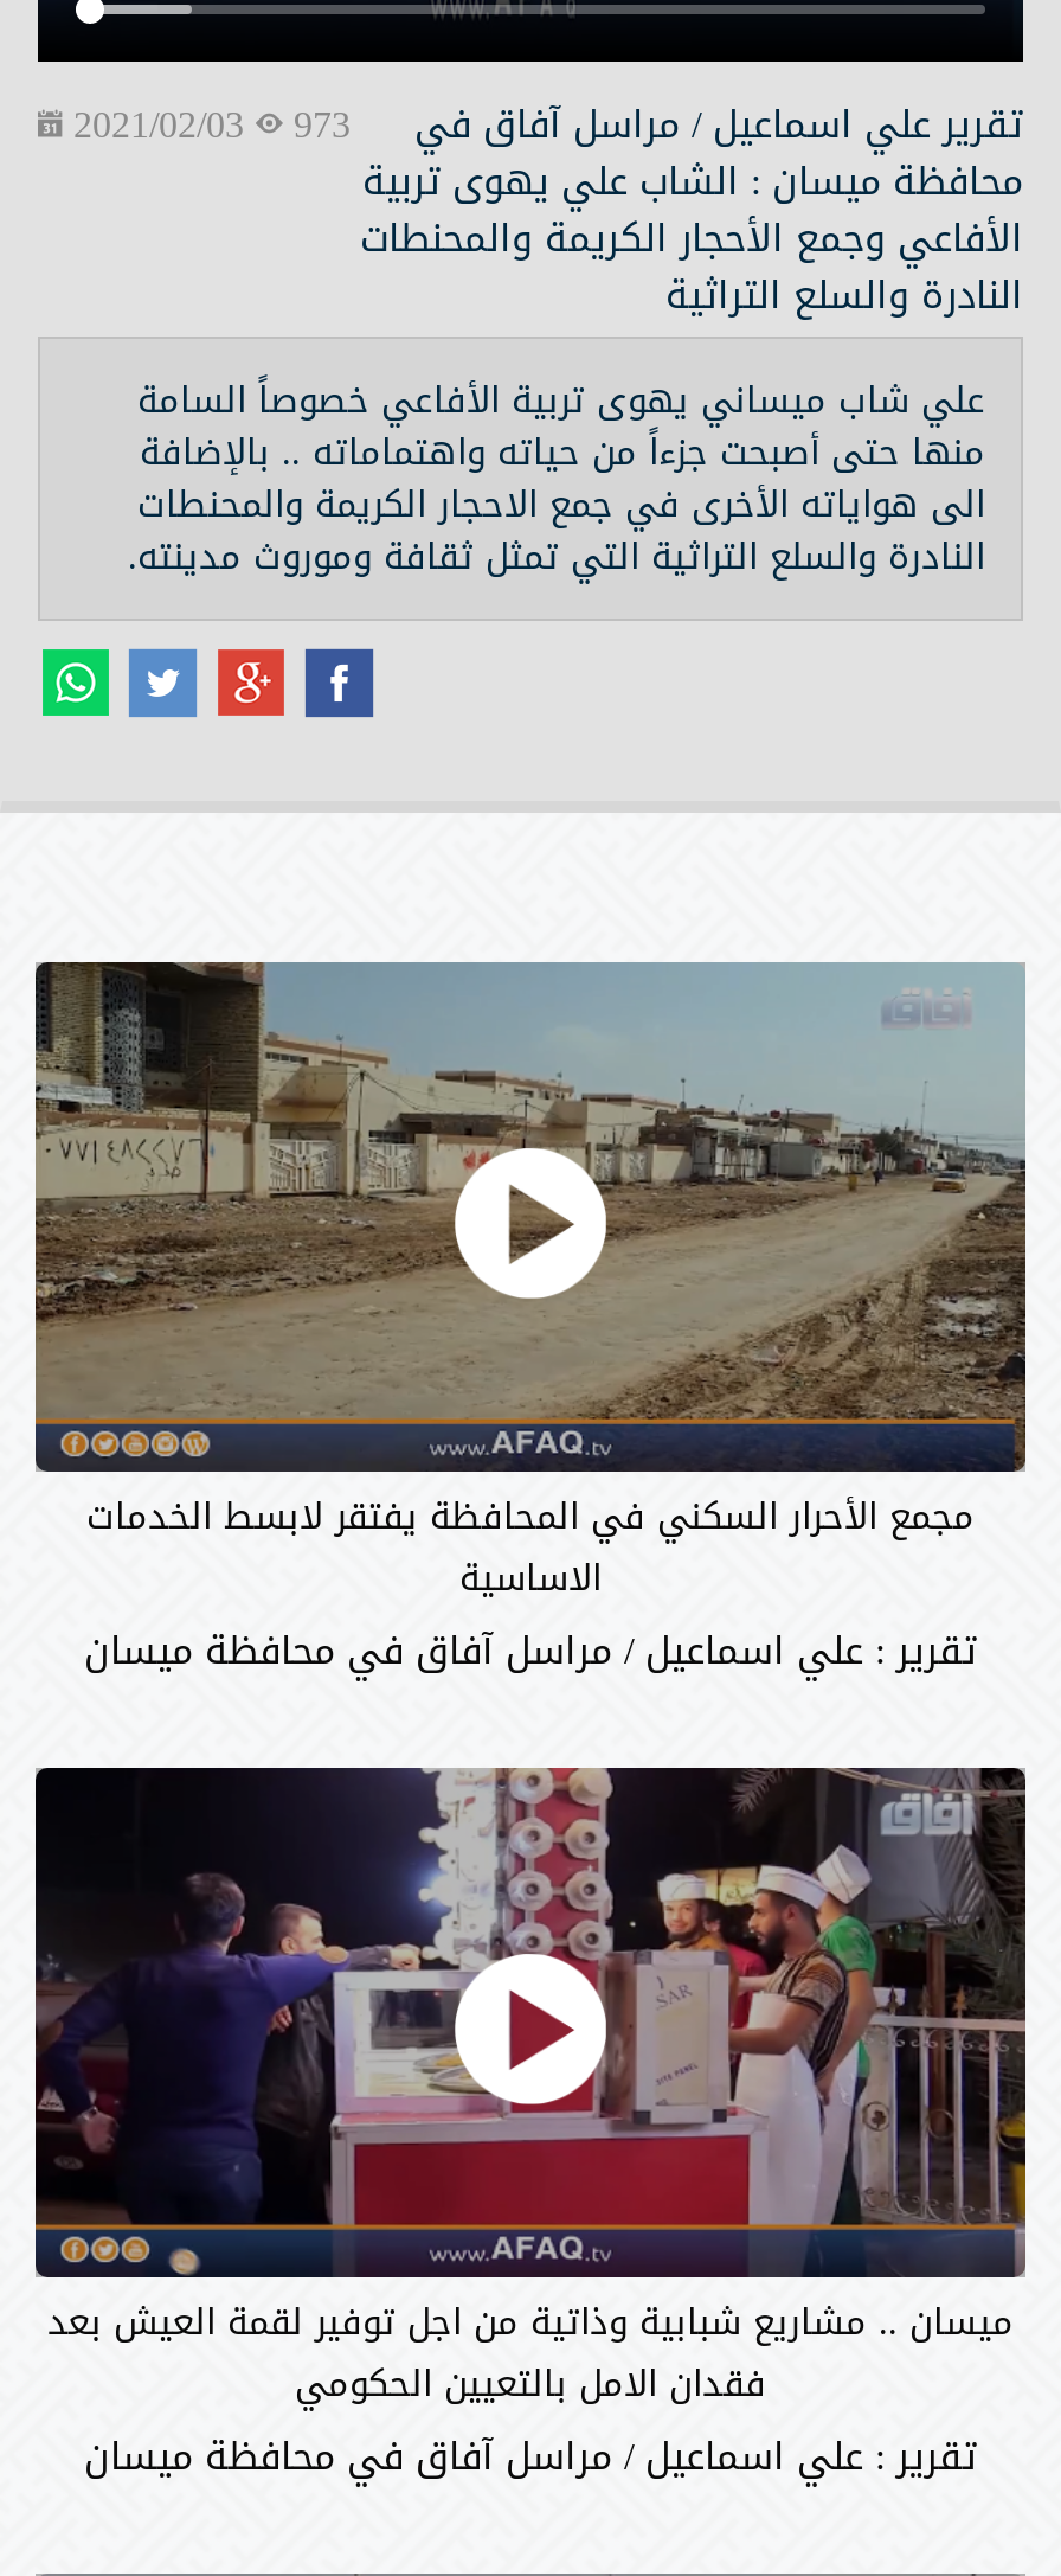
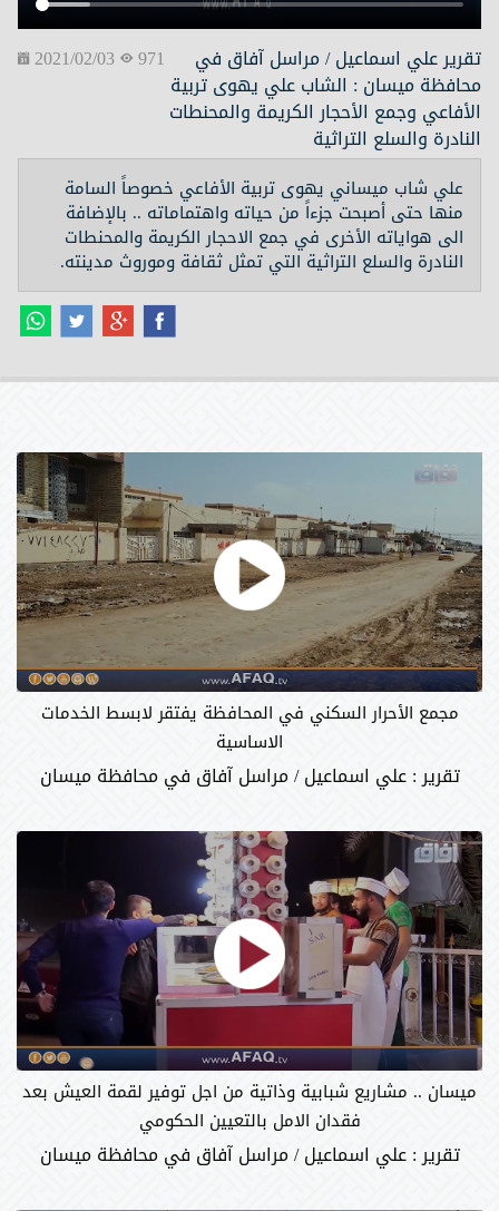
- تقريرعلي اسماعيل / مراسل آفاق في 973 2021/02/03
+ تقريرعلي اسماعيل / مراسل آفاق في 971 2021/02/03
